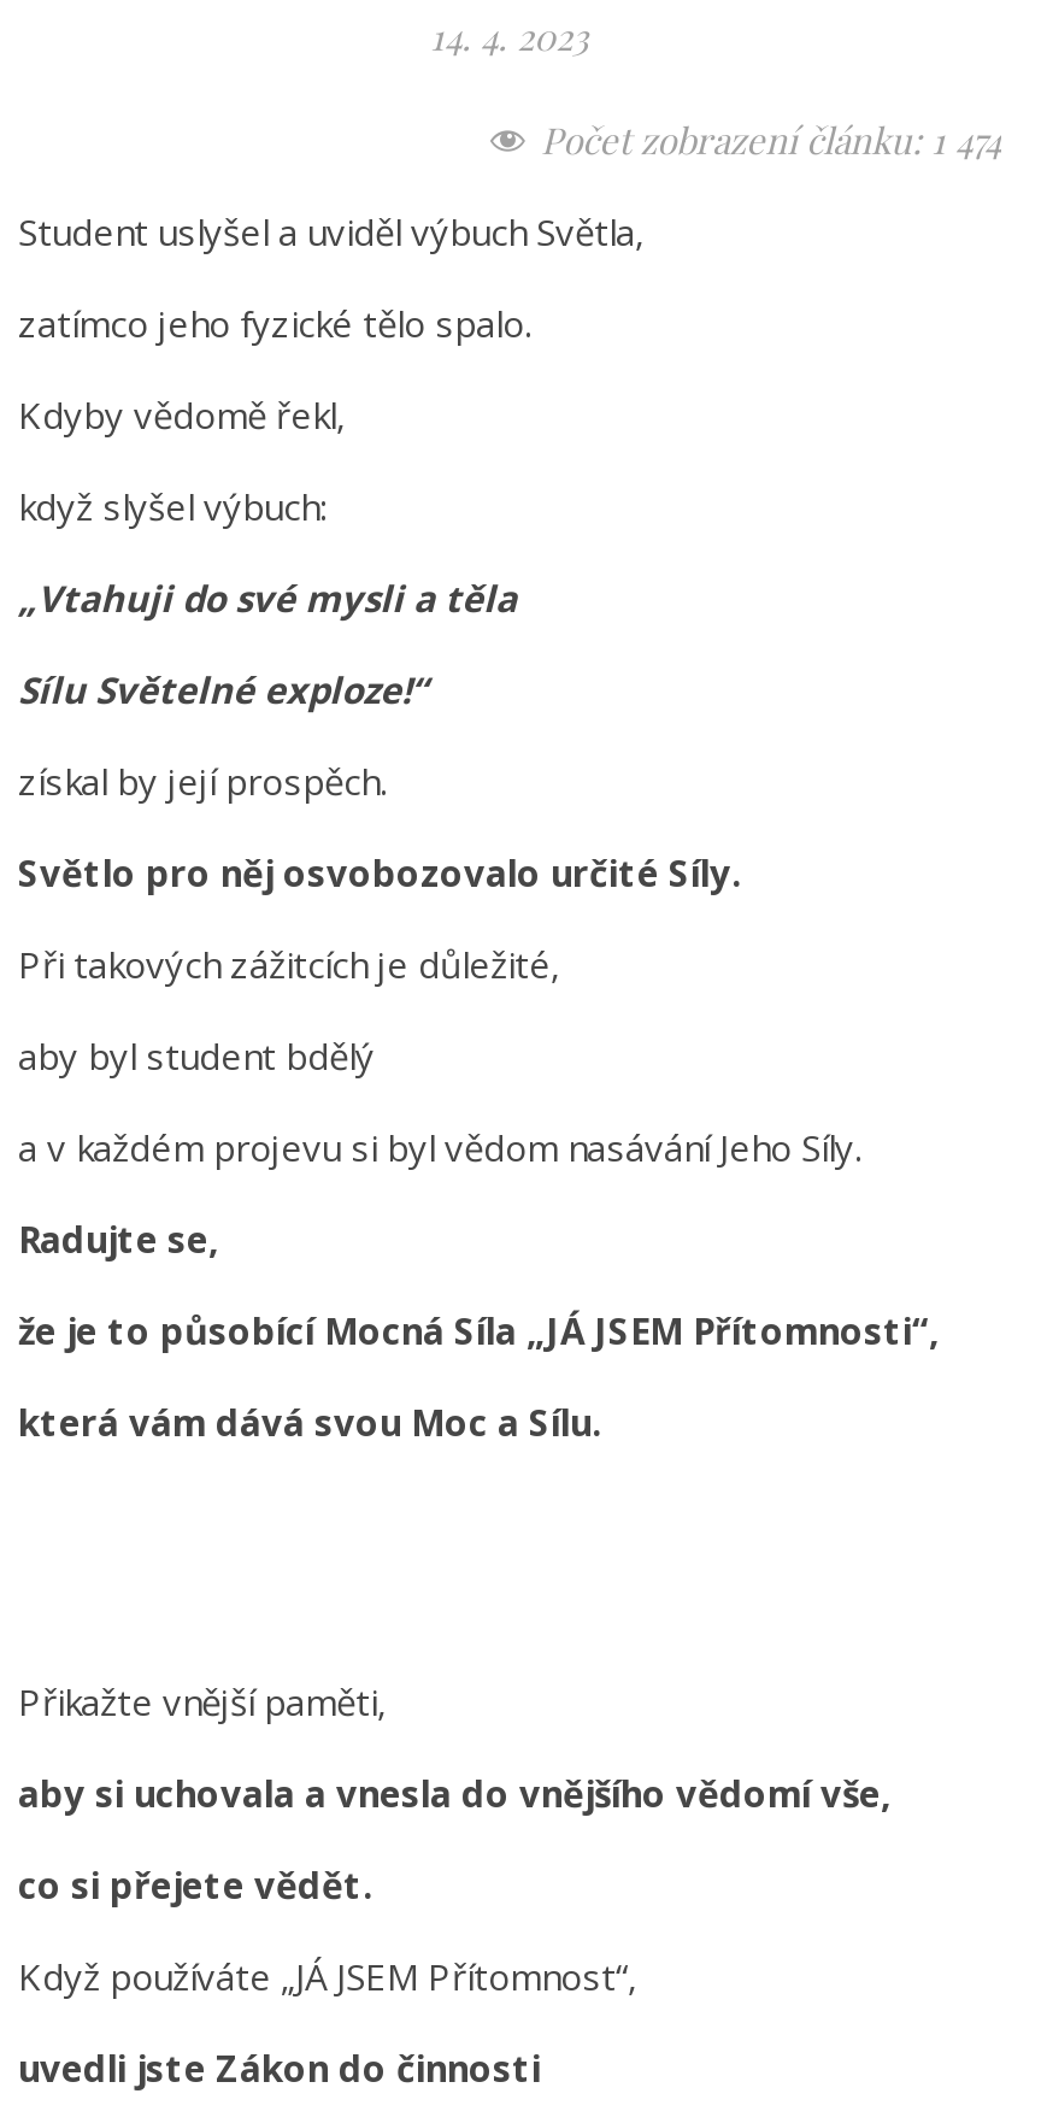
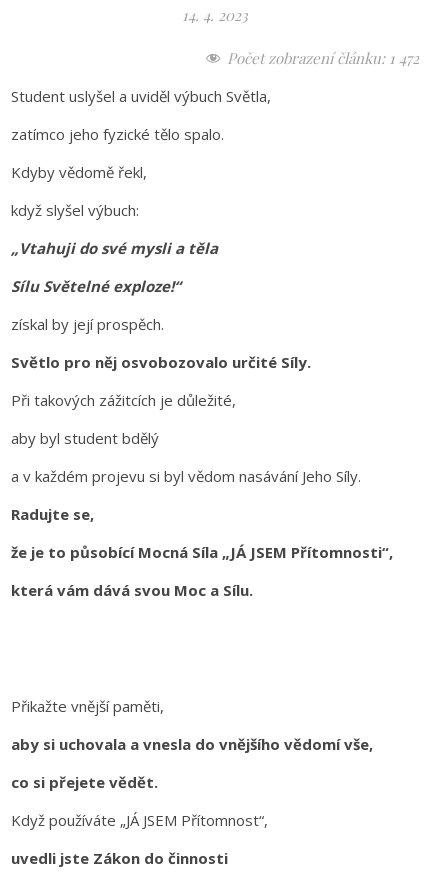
- Počet zobrazení článku: 1 474
+ Počet zobrazení článku: 1 472
